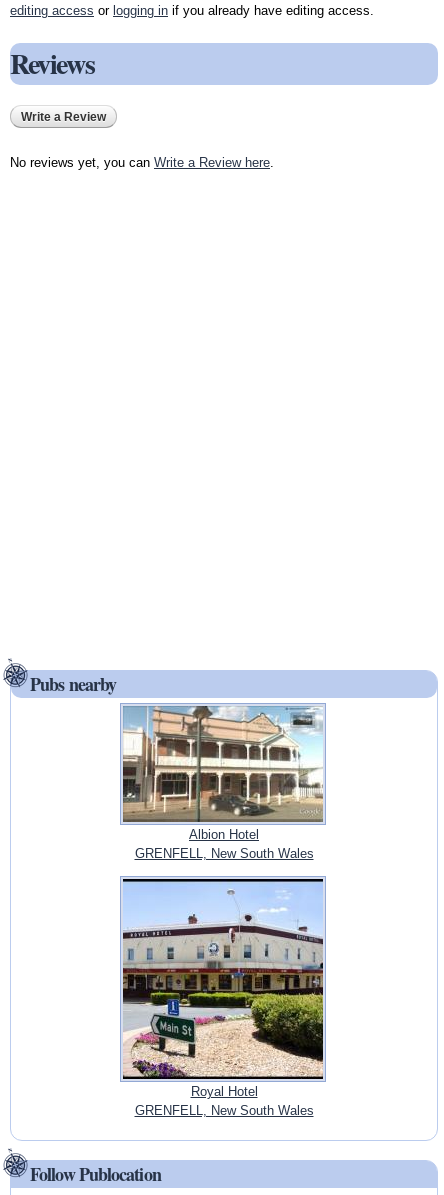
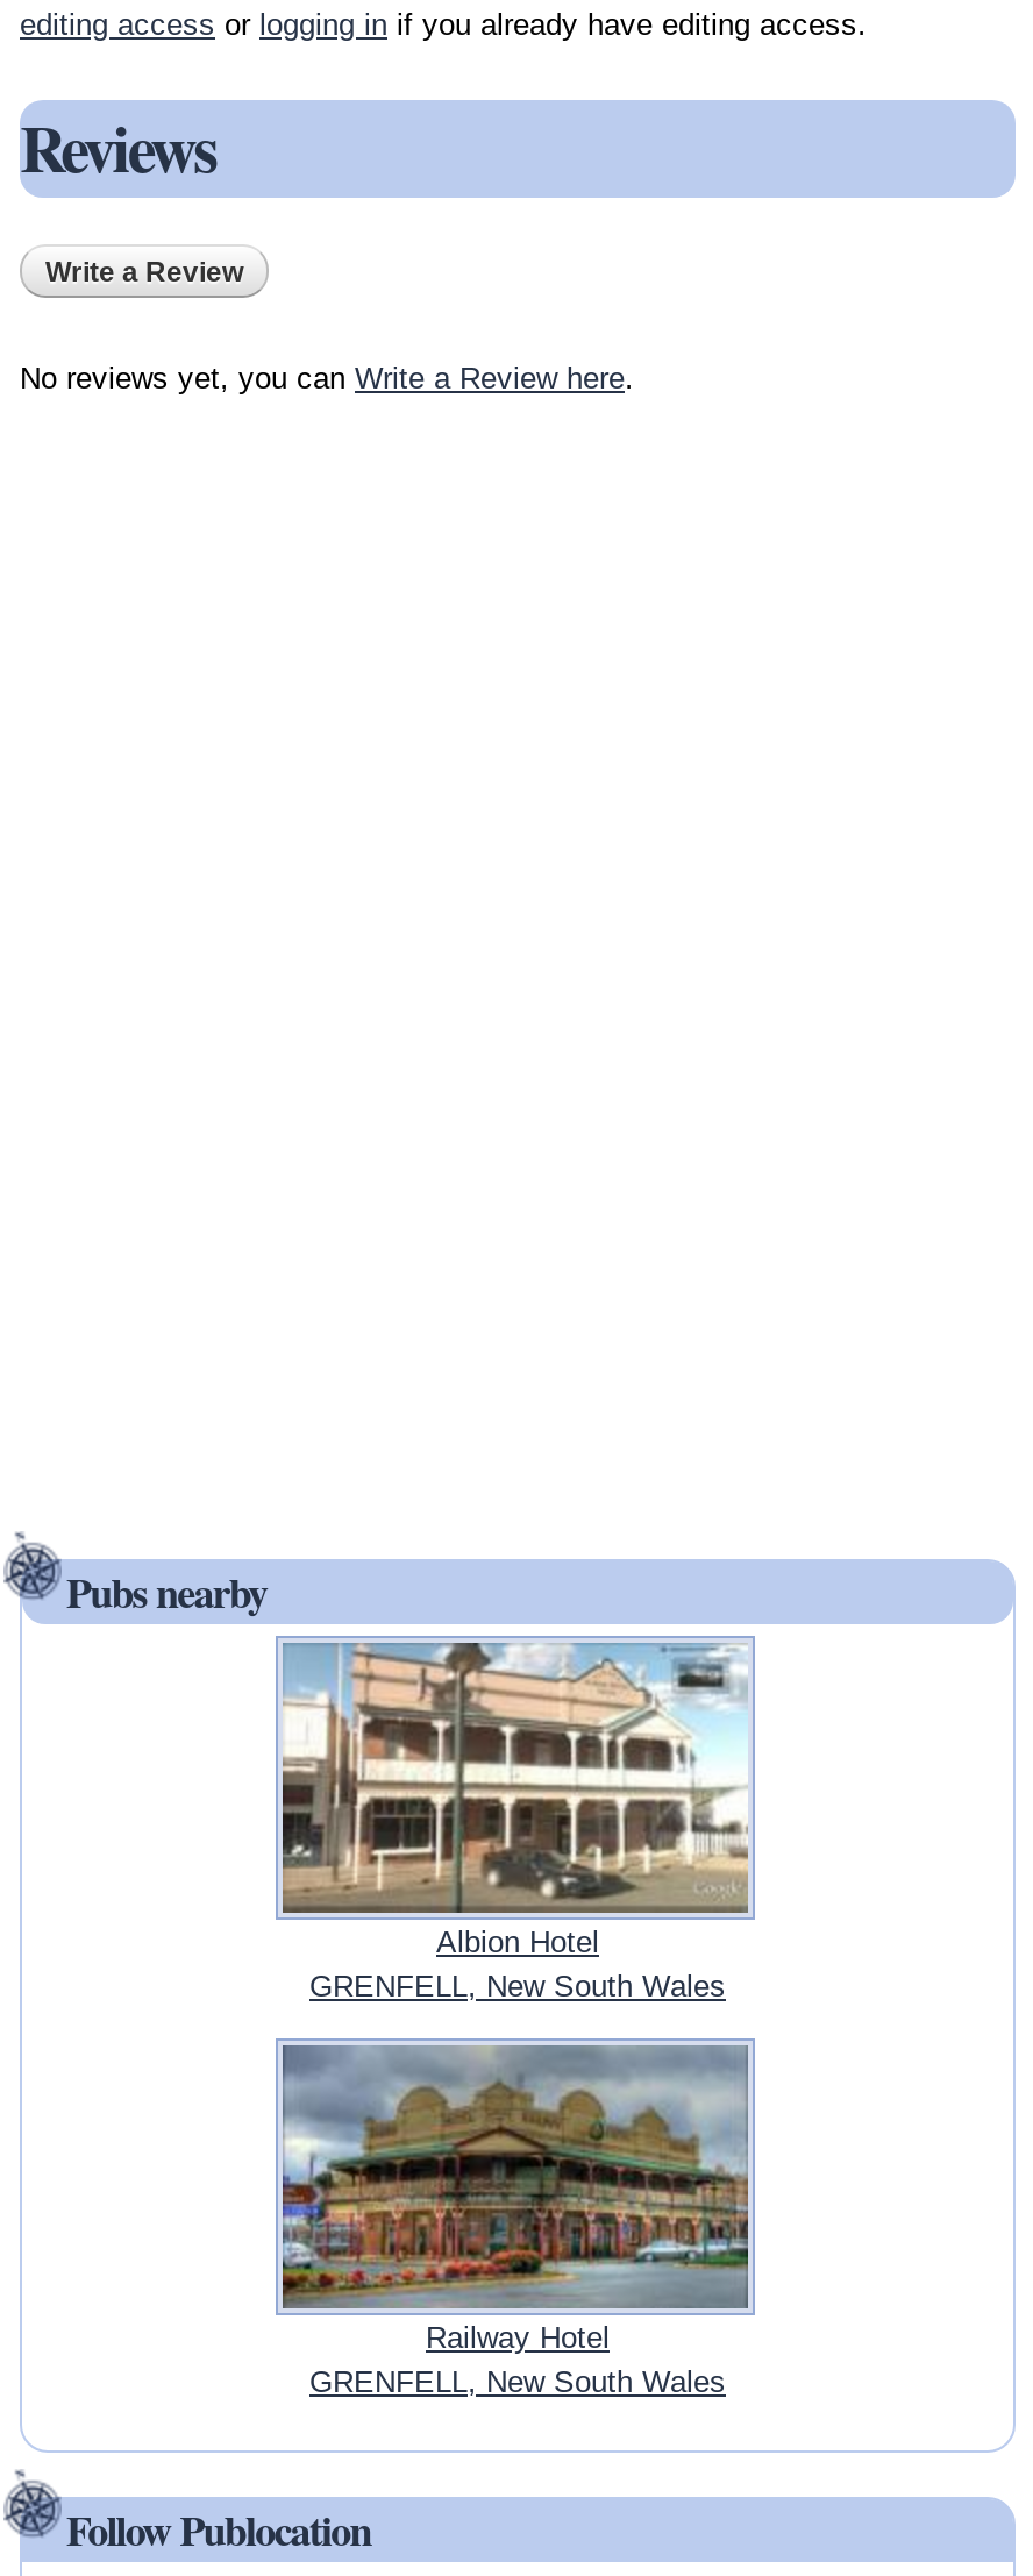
- [image]
- Royal Hotel
+ [image]
+ Railway Hotel
